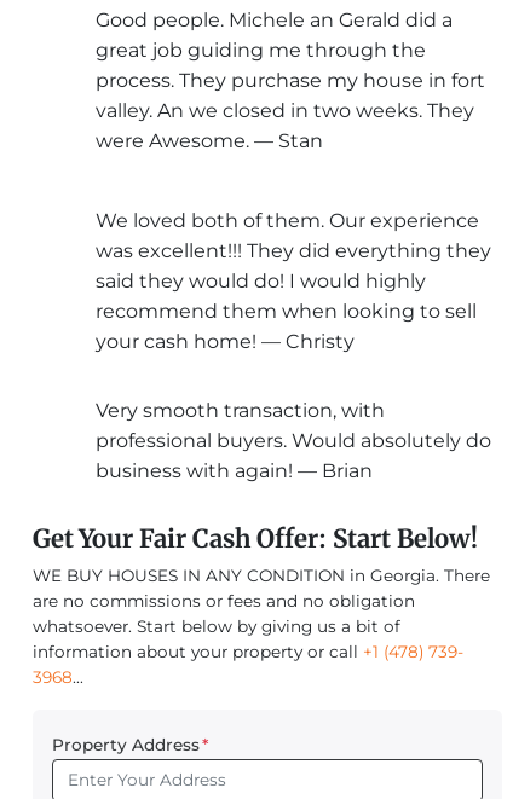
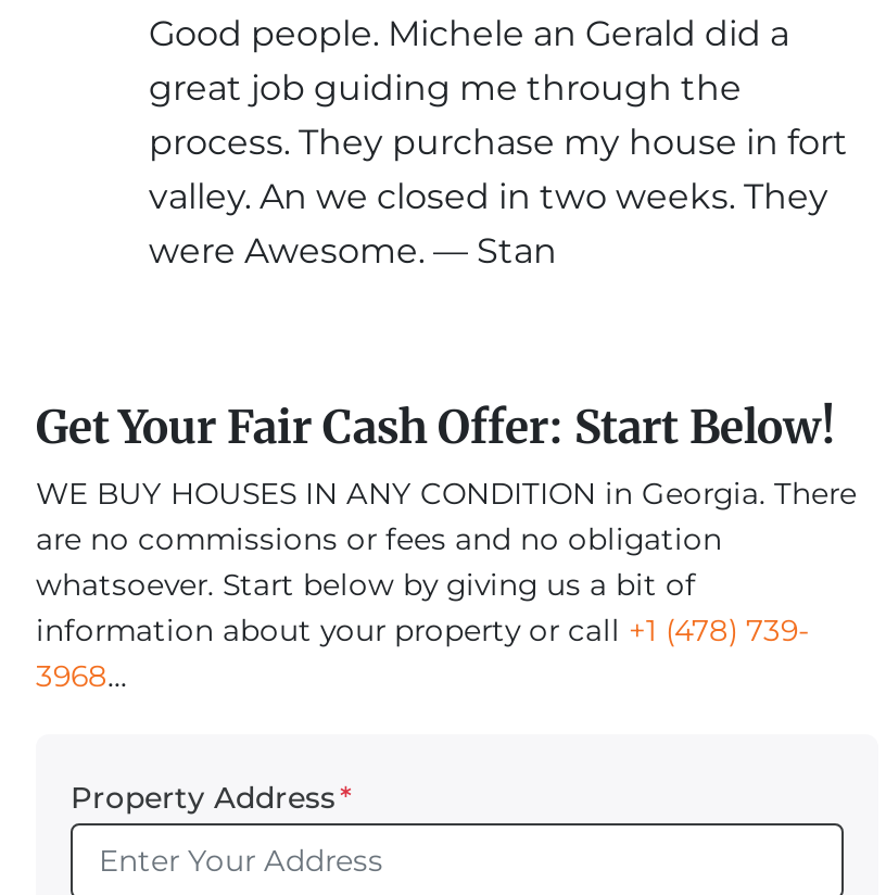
- We loved both of them. Our experience
- was excellent!!! They did everything they
- said they would do! I would highly
- recommend them when looking to sell
- your cash home! — Christy
- Very smooth transaction, with
- professional buyers. Would absolutely do
- business with again! — Brian
